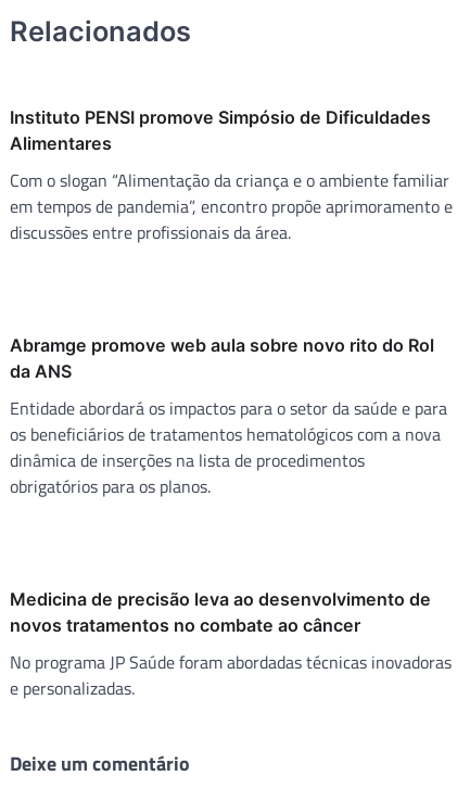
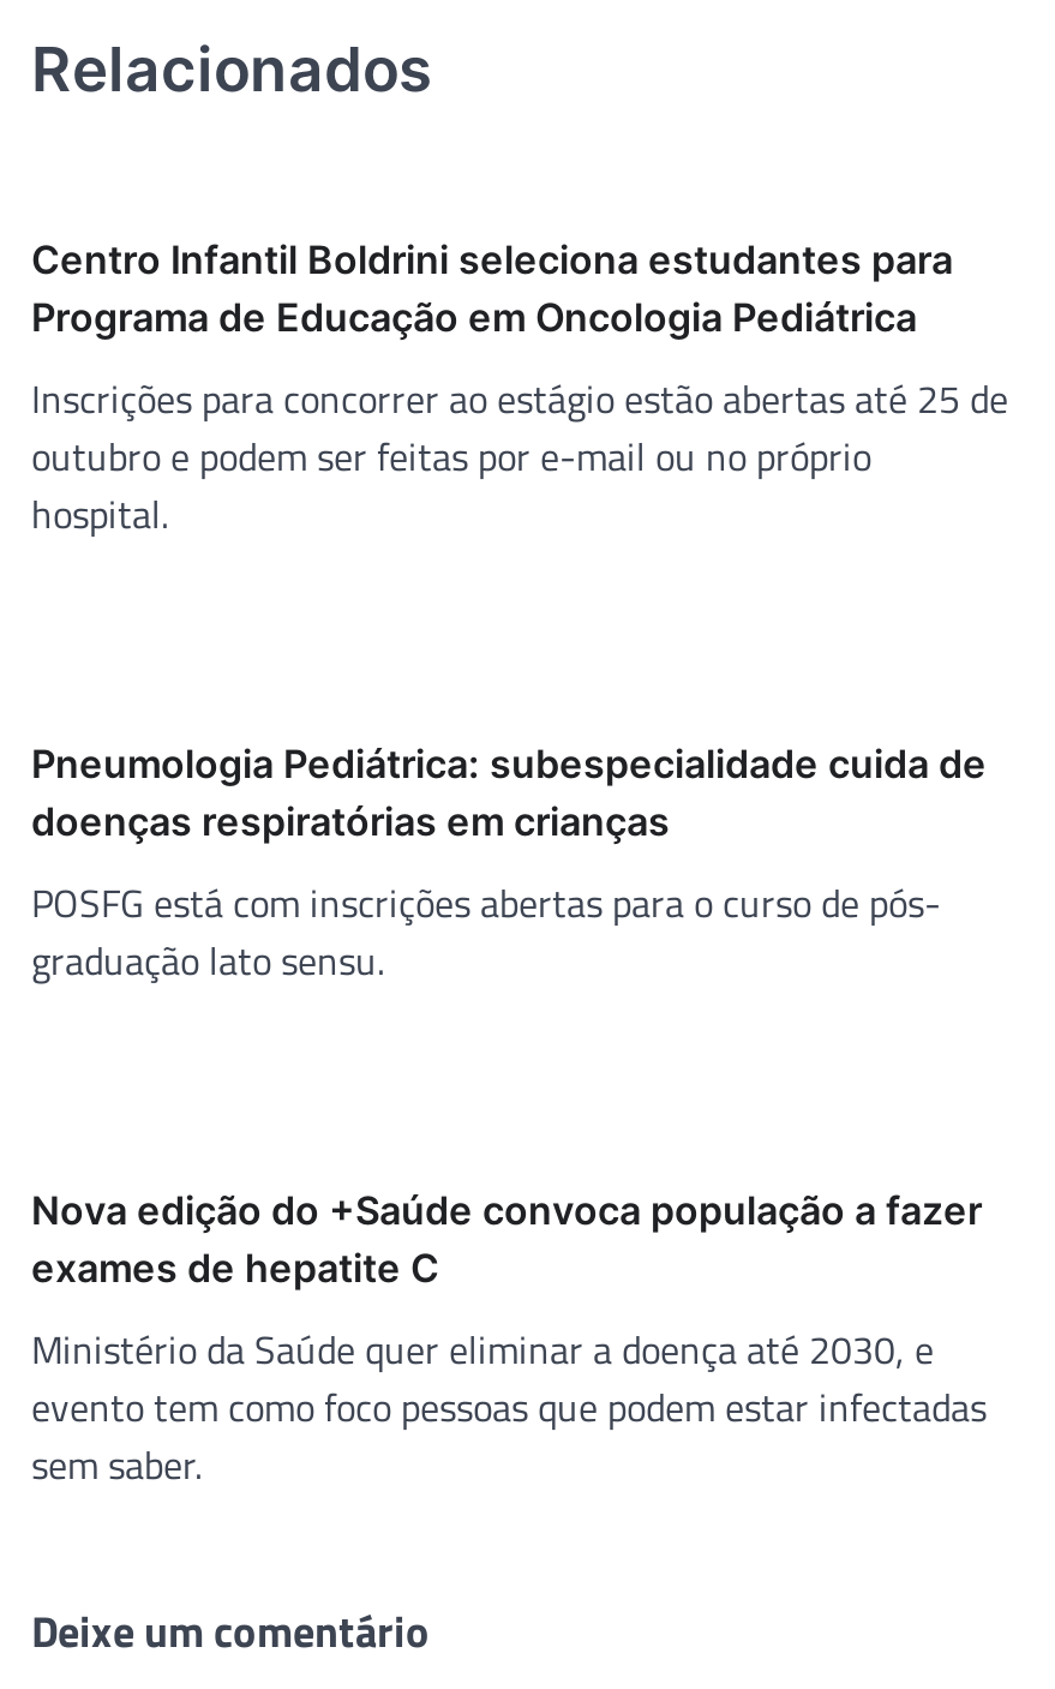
- Instituto PENSI promove Simpósio de Dificuldades
- Alimentares
+ Centro Infantil Boldrini seleciona estudantes para
+ Programa de Educação em Oncologia Pediátrica

- Com o slogan “Alimentação da criança e o ambiente familiar
- em tempos de pandemia”, encontro propõe aprimoramento e
- discussões entre profissionais da área.
+ Inscrições para concorrer ao estágio estão abertas até 25 de
+ outubro e podem ser feitas por e-mail ou no próprio
+ hospital.

- Abramge promove web aula sobre novo rito do Rol
- da ANS
+ Pneumologia Pediátrica: subespecialidade cuida de
+ doenças respiratórias em crianças

- Entidade abordará os impactos para o setor da saúde e para
- os beneficiários de tratamentos hematológicos com a nova
- dinâmica de inserções na lista de procedimentos
- obrigatórios para os planos.
+ POSFG está com inscrições abertas para o curso de pós-
+ graduação lato sensu.

- Medicina de precisão leva ao desenvolvimento de
- novos tratamentos no combate ao câncer
+ Nova edição do +Saúde convoca população a fazer
+ exames de hepatite C

- No programa JP Saúde foram abordadas técnicas inovadoras
- e personalizadas.
+ Ministério da Saúde quer eliminar a doença até 2030, e
+ evento tem como foco pessoas que podem estar infectadas
+ sem saber.
